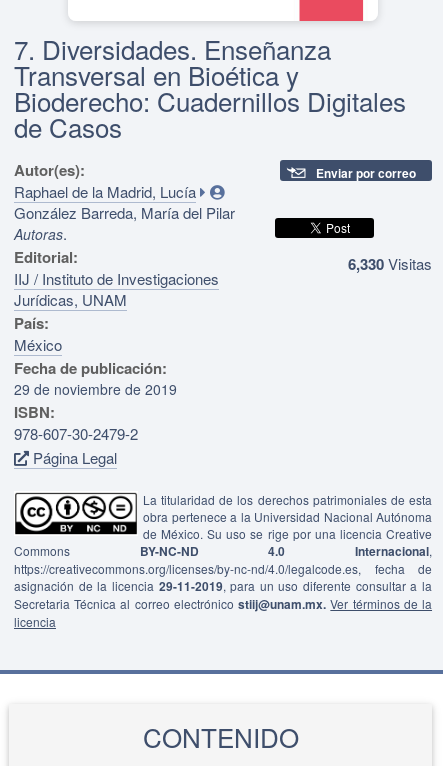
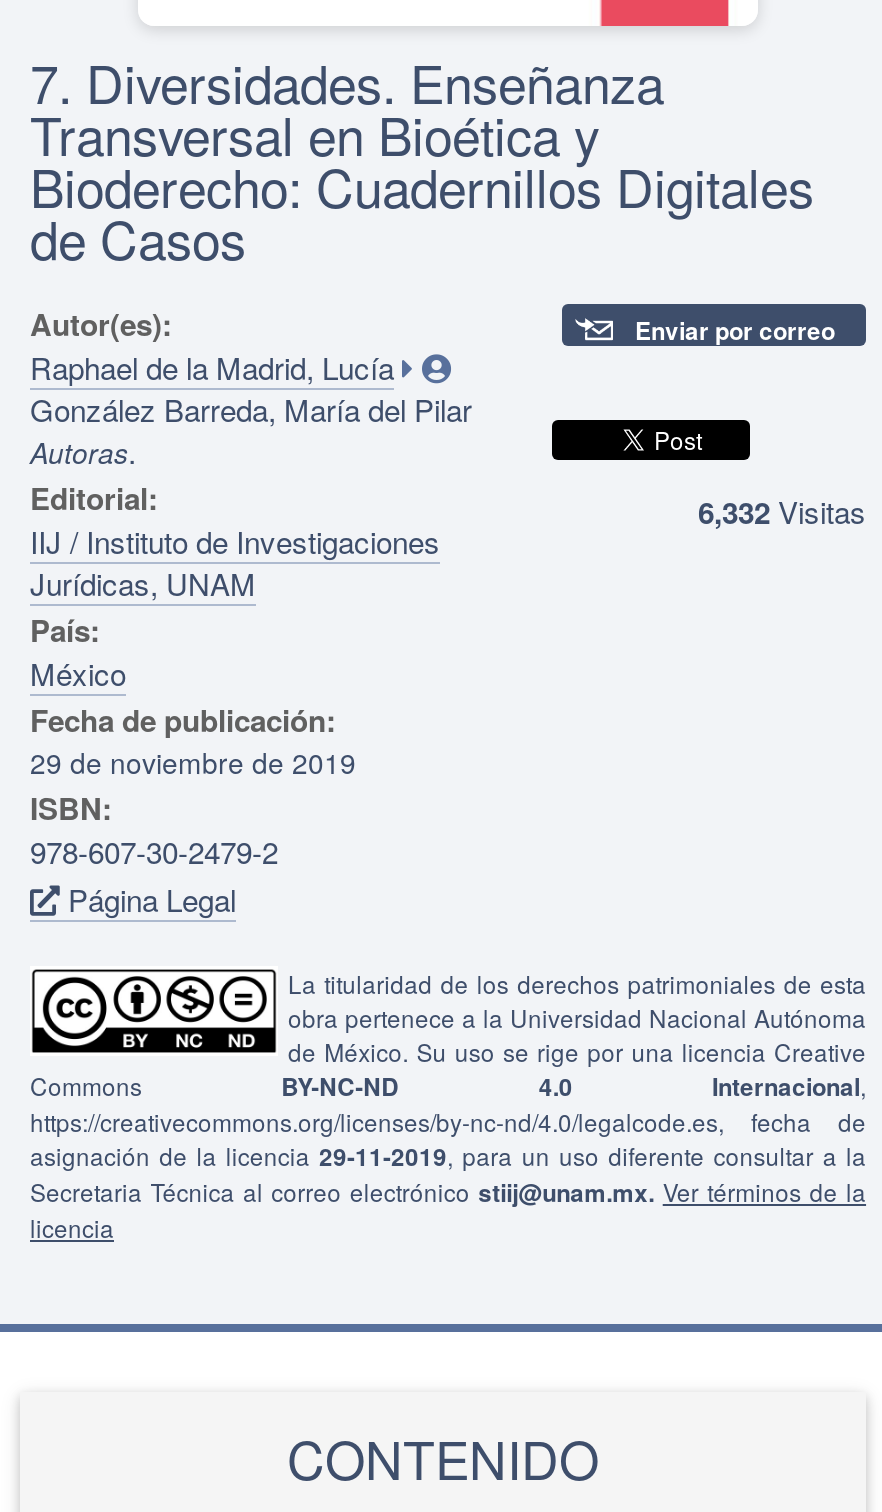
- 6,330 Visitas
+ 6,332 Visitas
